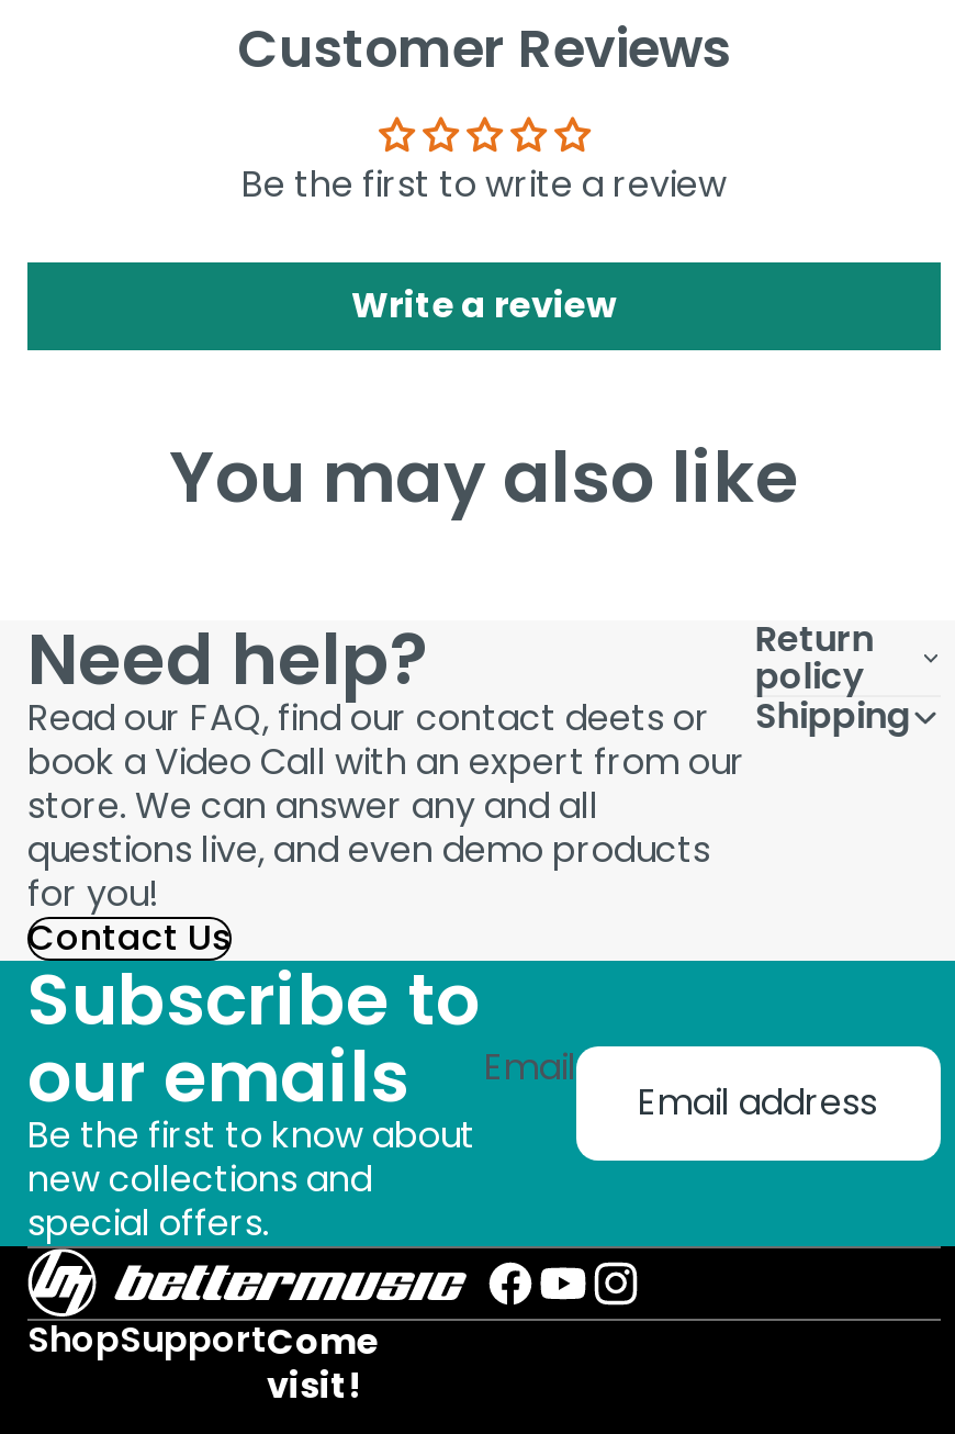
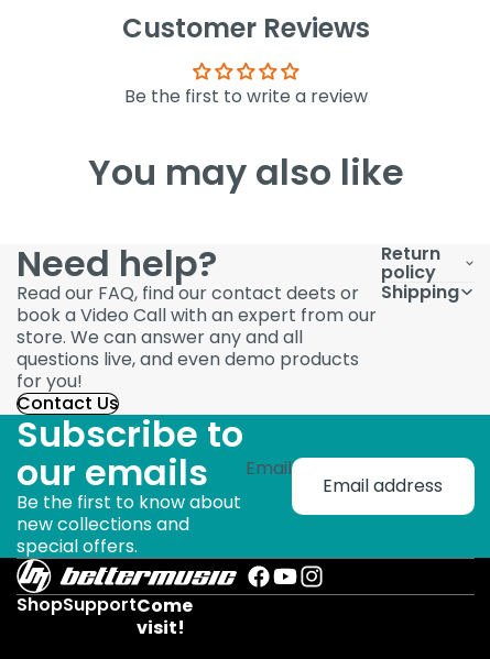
- Write a review
